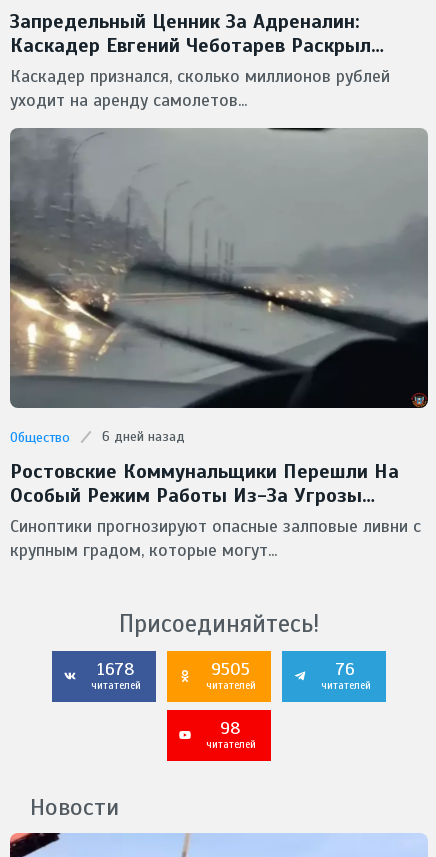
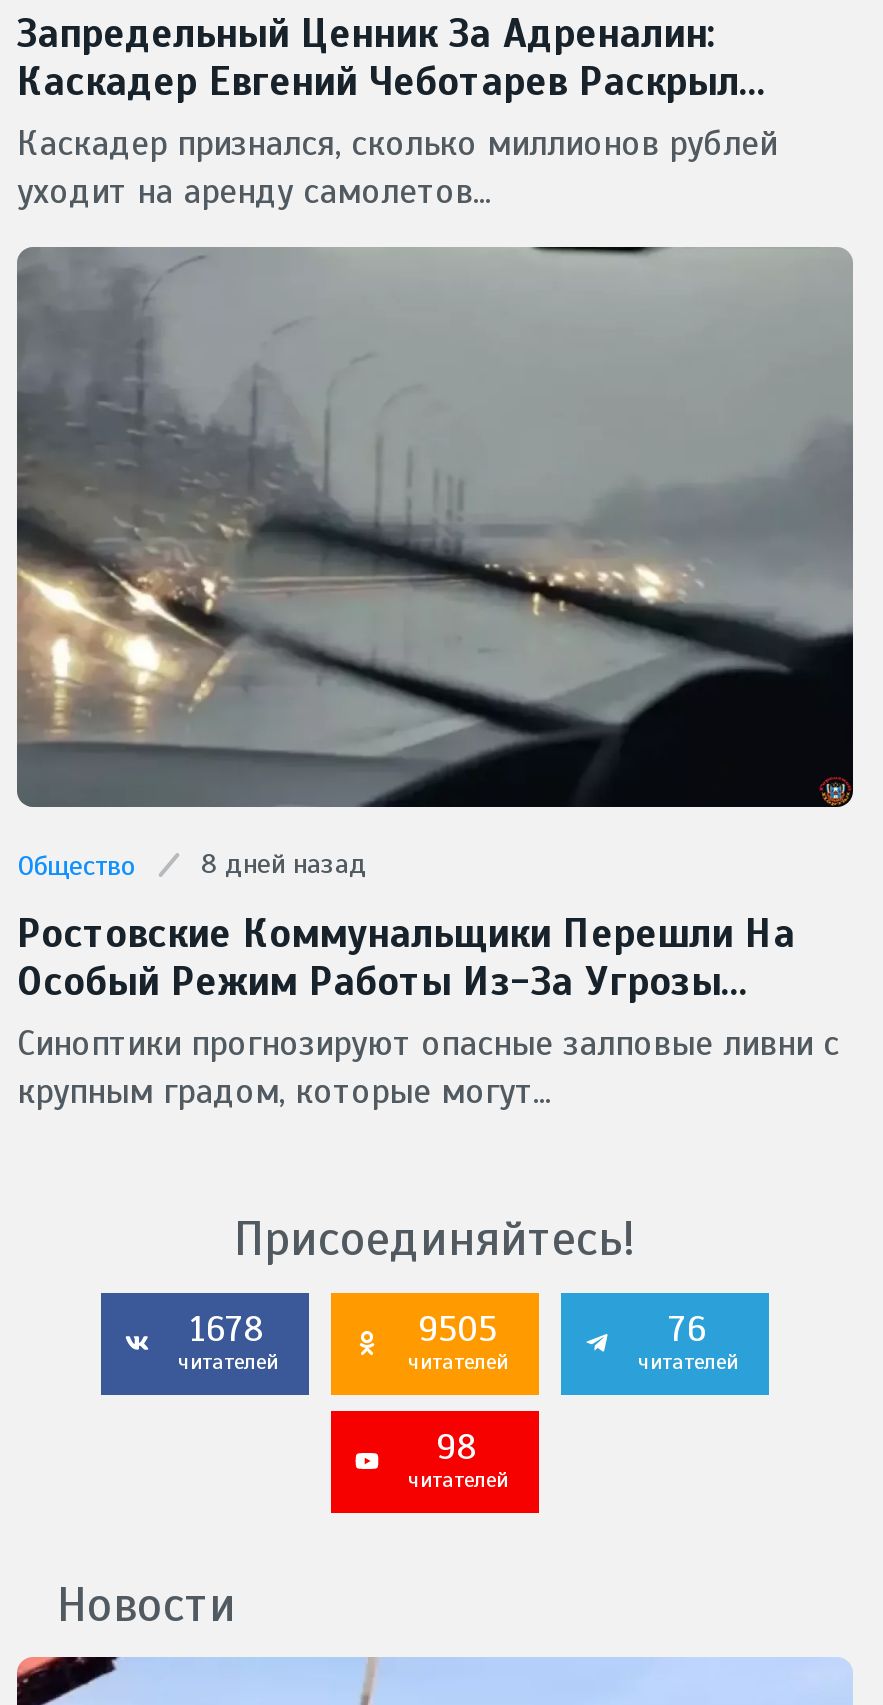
- Общество 6 дней назад
+ Общество 8 дней назад
